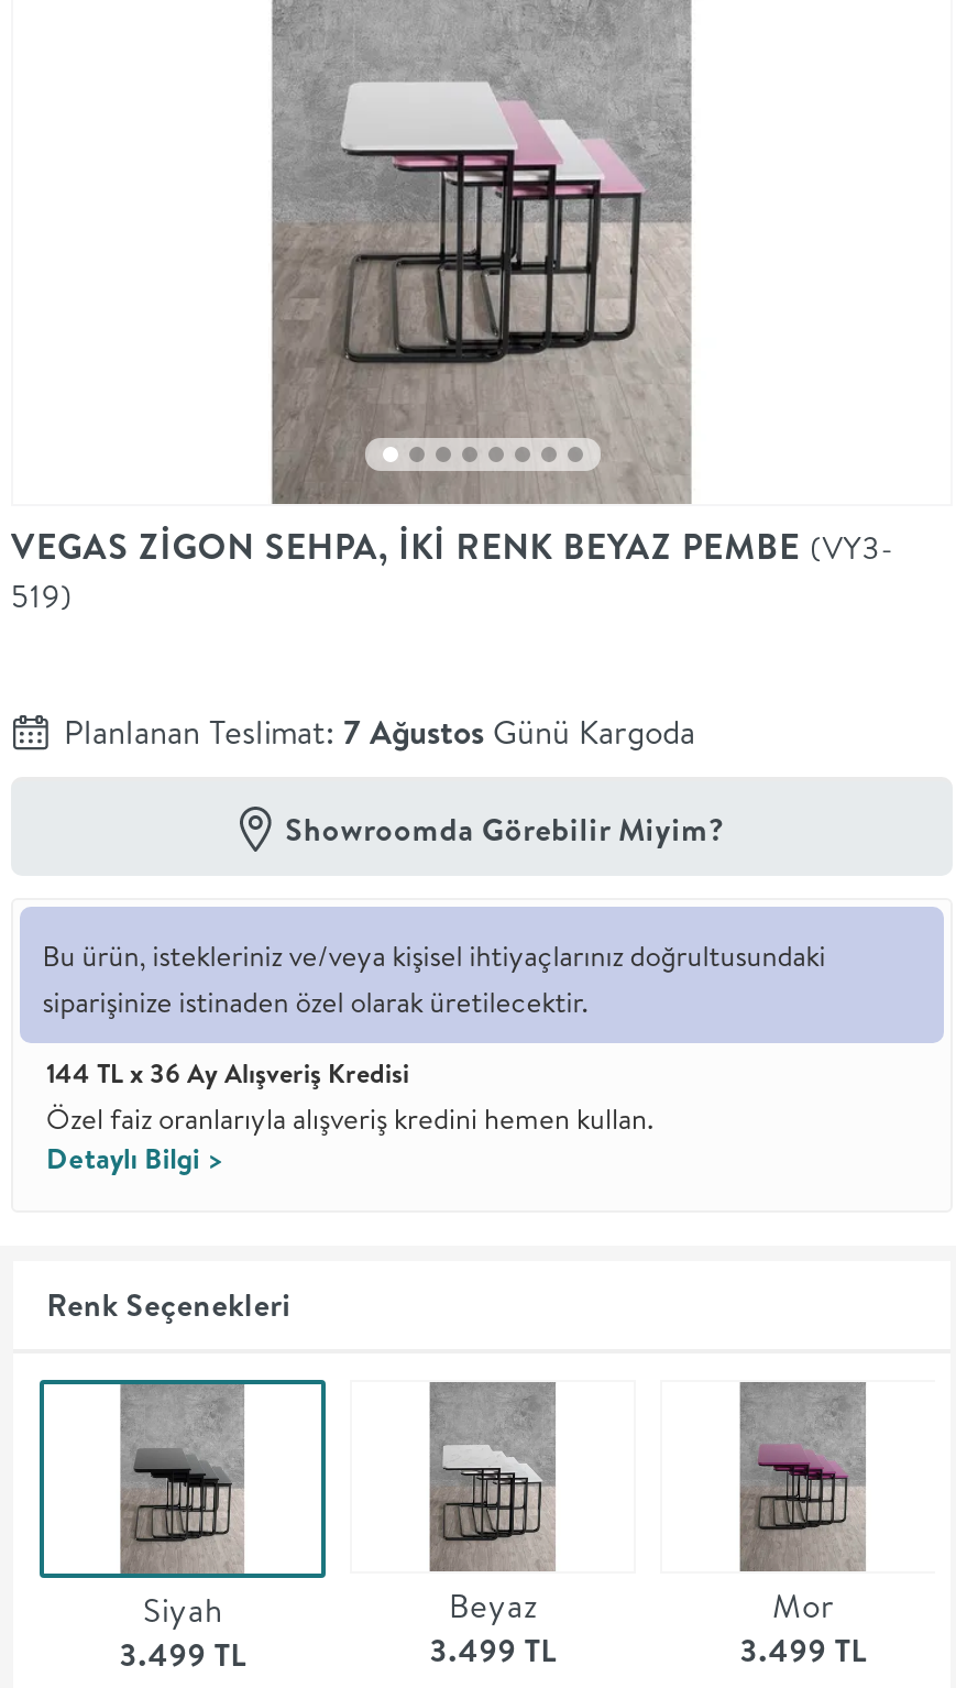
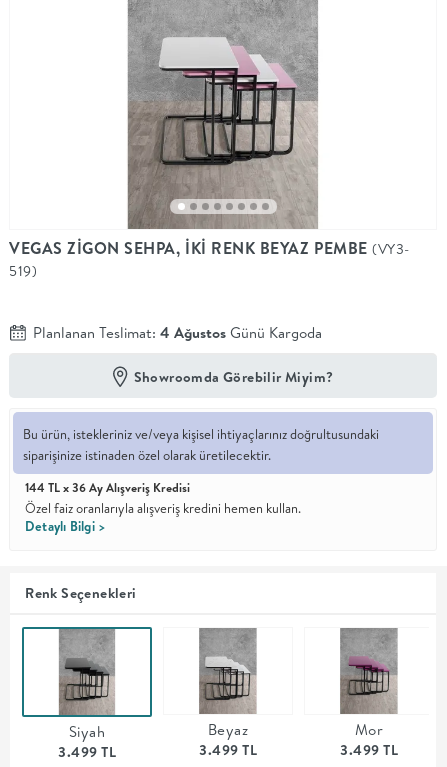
- Planlanan Teslimat: 7 Ağustos Günü Kargoda
+ Planlanan Teslimat: 4 Ağustos Günü Kargoda
